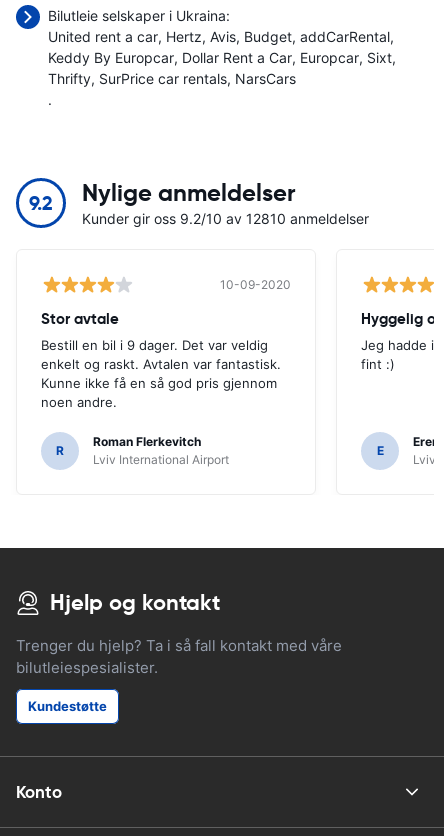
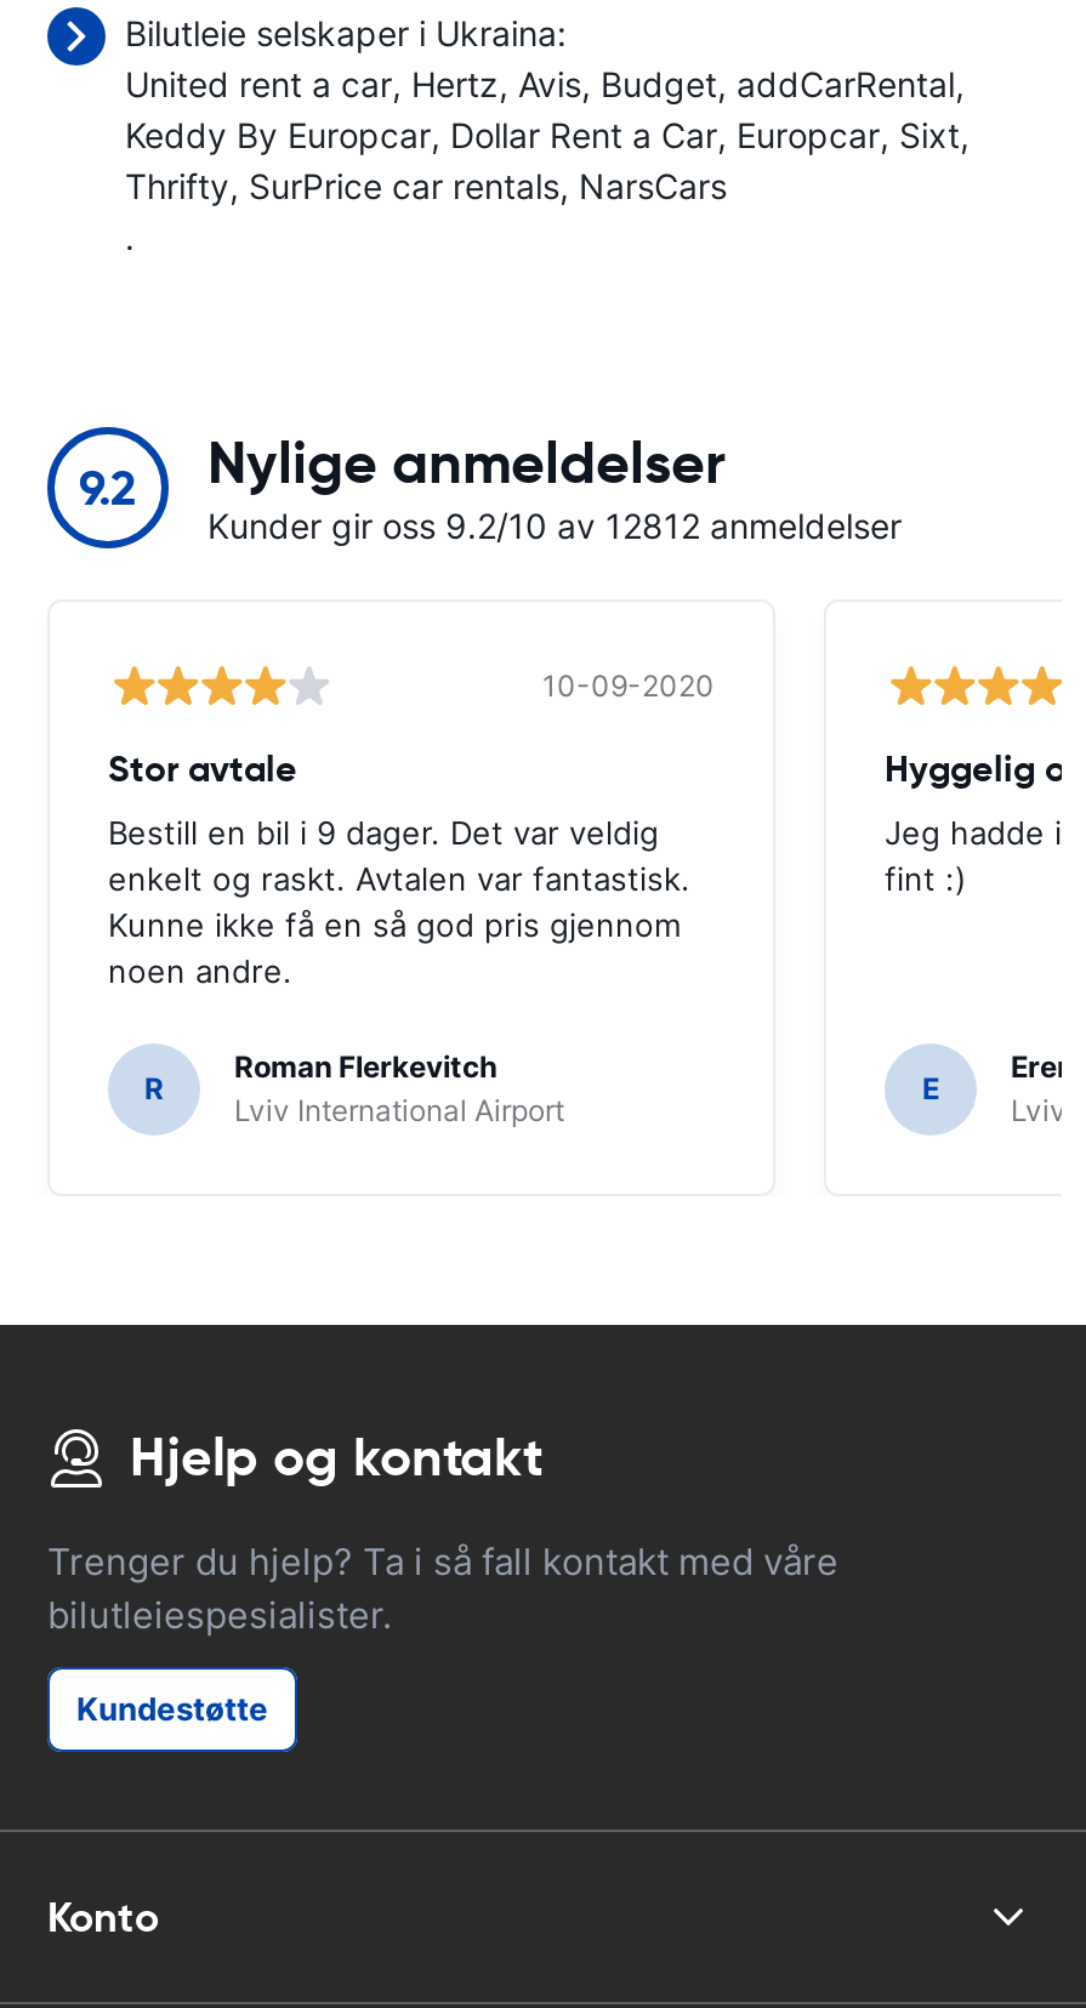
- Kunder gir oss 9.2/10 av 12810 anmeldelser
+ Kunder gir oss 9.2/10 av 12812 anmeldelser
